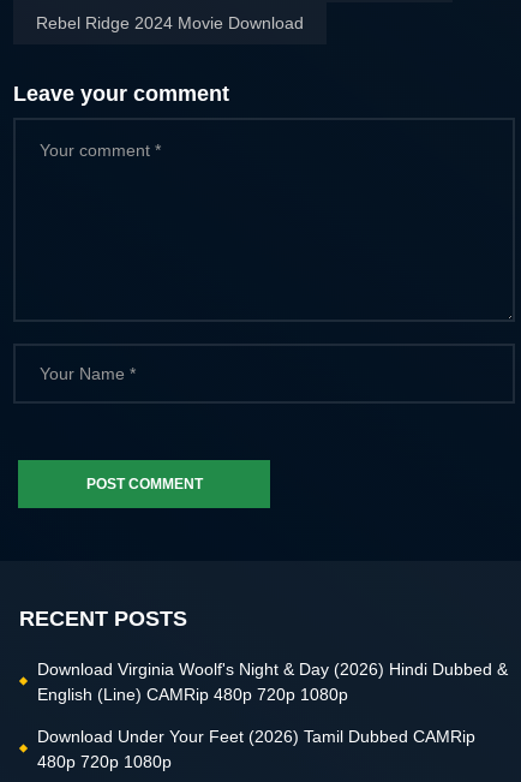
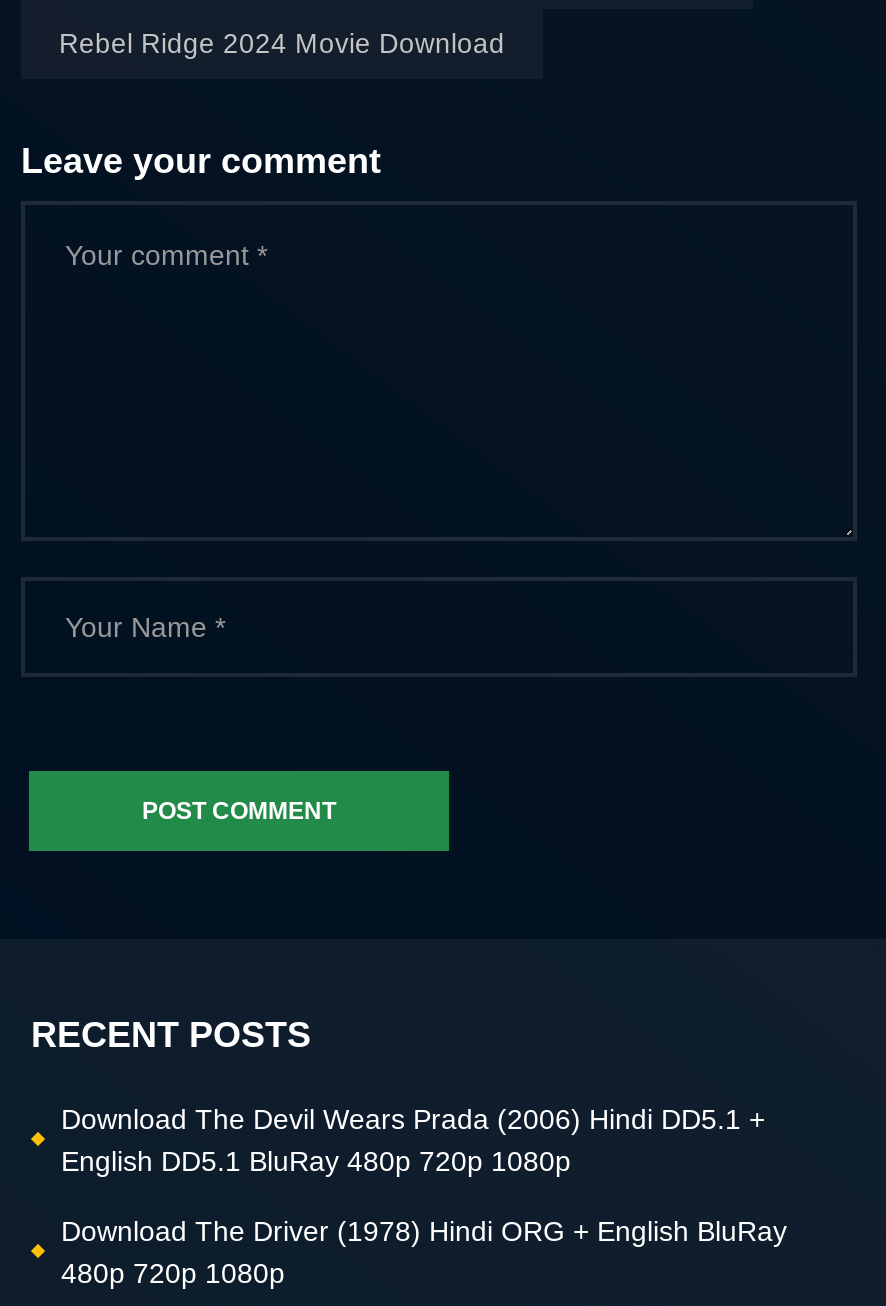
- Download Virginia Woolf's Night & Day (2026) Hindi Dubbed &
- English (Line) CAMRip 480p 720p 1080p
+ Download The Devil Wears Prada (2006) Hindi DD5.1 +
+ English DD5.1 BluRay 480p 720p 1080p

- Download Under Your Feet (2026) Tamil Dubbed CAMRip
+ Download The Driver (1978) Hindi ORG + English BluRay
